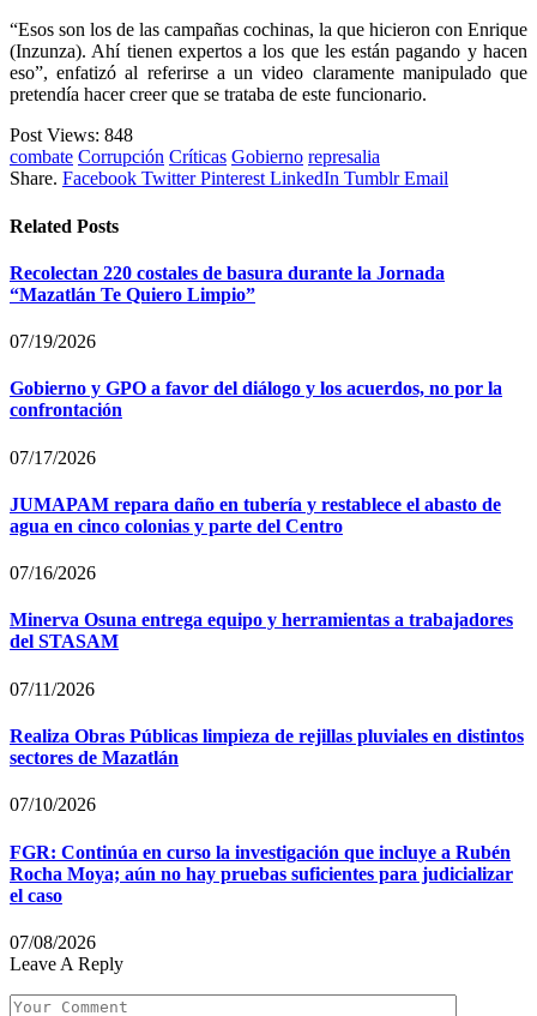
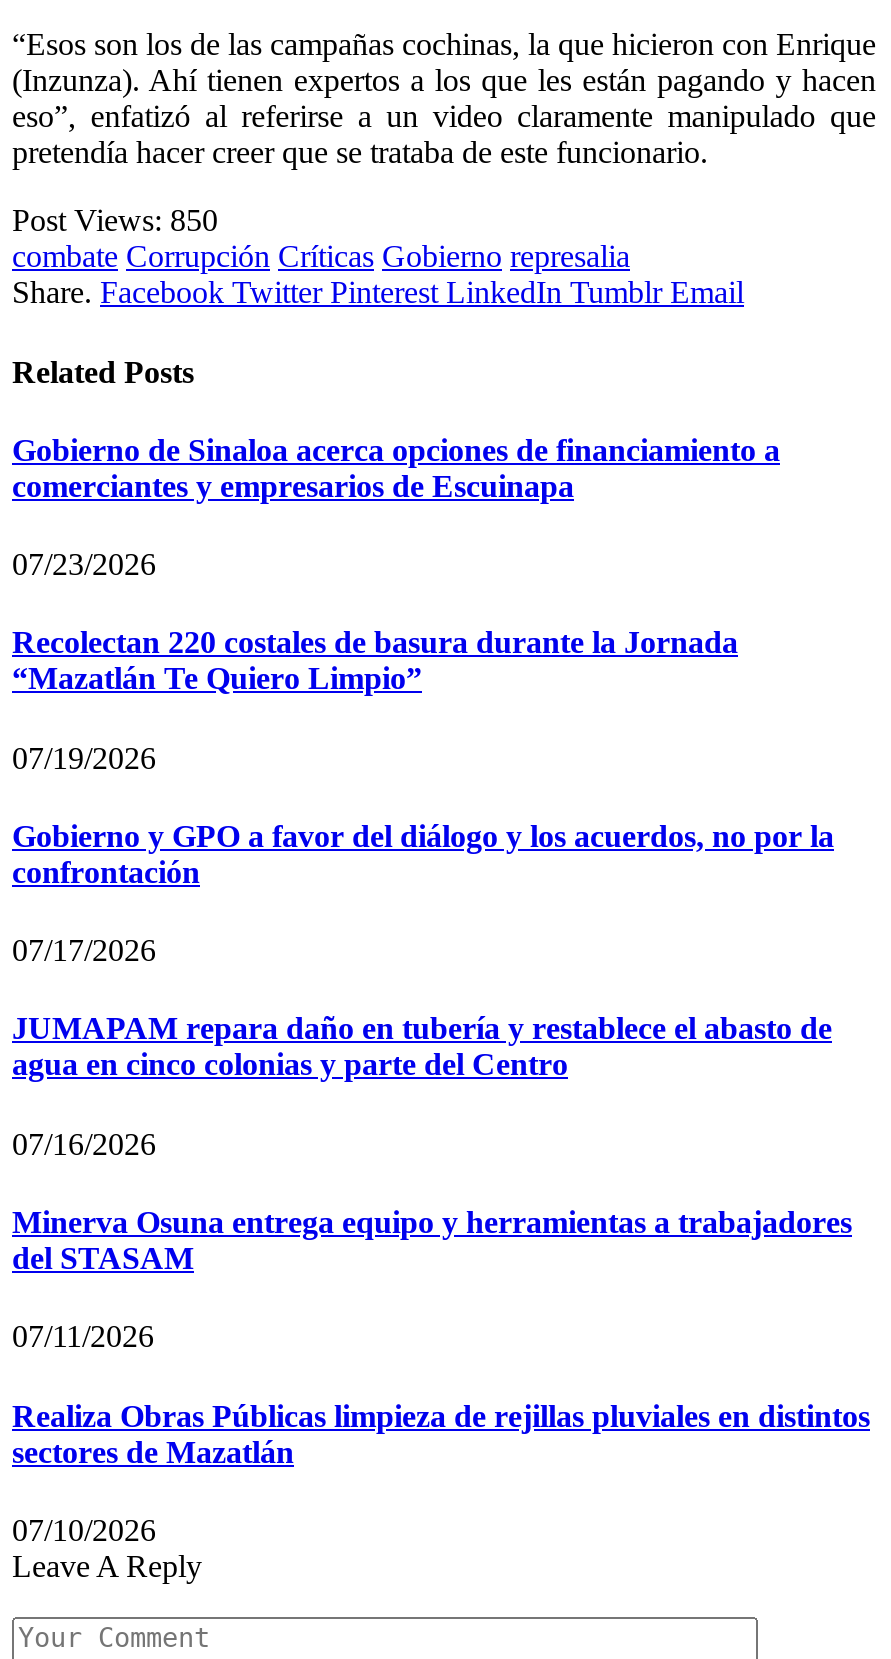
- Post Views: 848
+ Post Views: 850

+ Gobierno de Sinaloa acerca opciones de financiamiento a
+ comerciantes y empresarios de Escuinapa
+ 07/23/2026

moved down: Recolectan 220 costales de basura durante la Jornada | “Mazatlán Te Quiero Limpio” | 07/19/2026 | ... | sectores de Mazatlán | 07/10/2026

- FGR: Continúa en curso la investigación que incluye a Rubén
- Rocha Moya; aún no hay pruebas suficientes para judicializar
- el caso
- 07/08/2026
